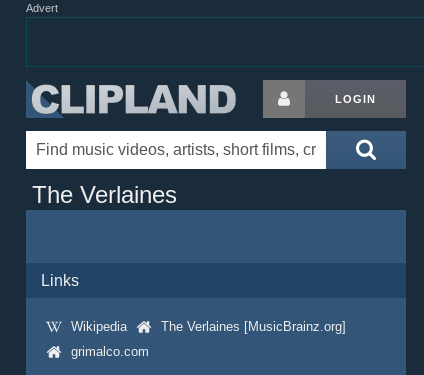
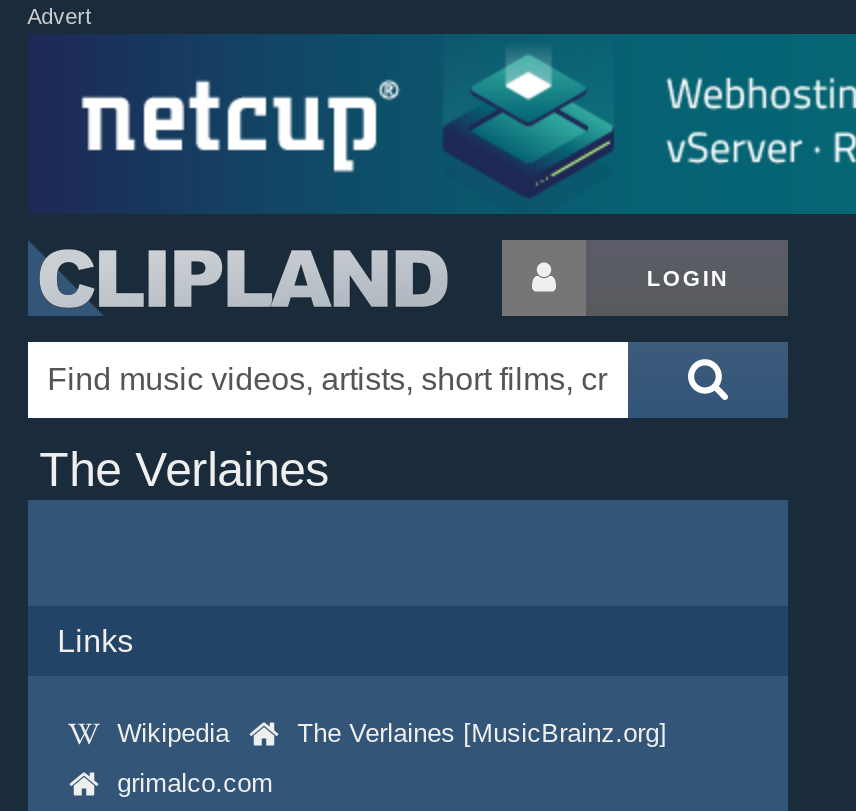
+ [image]
